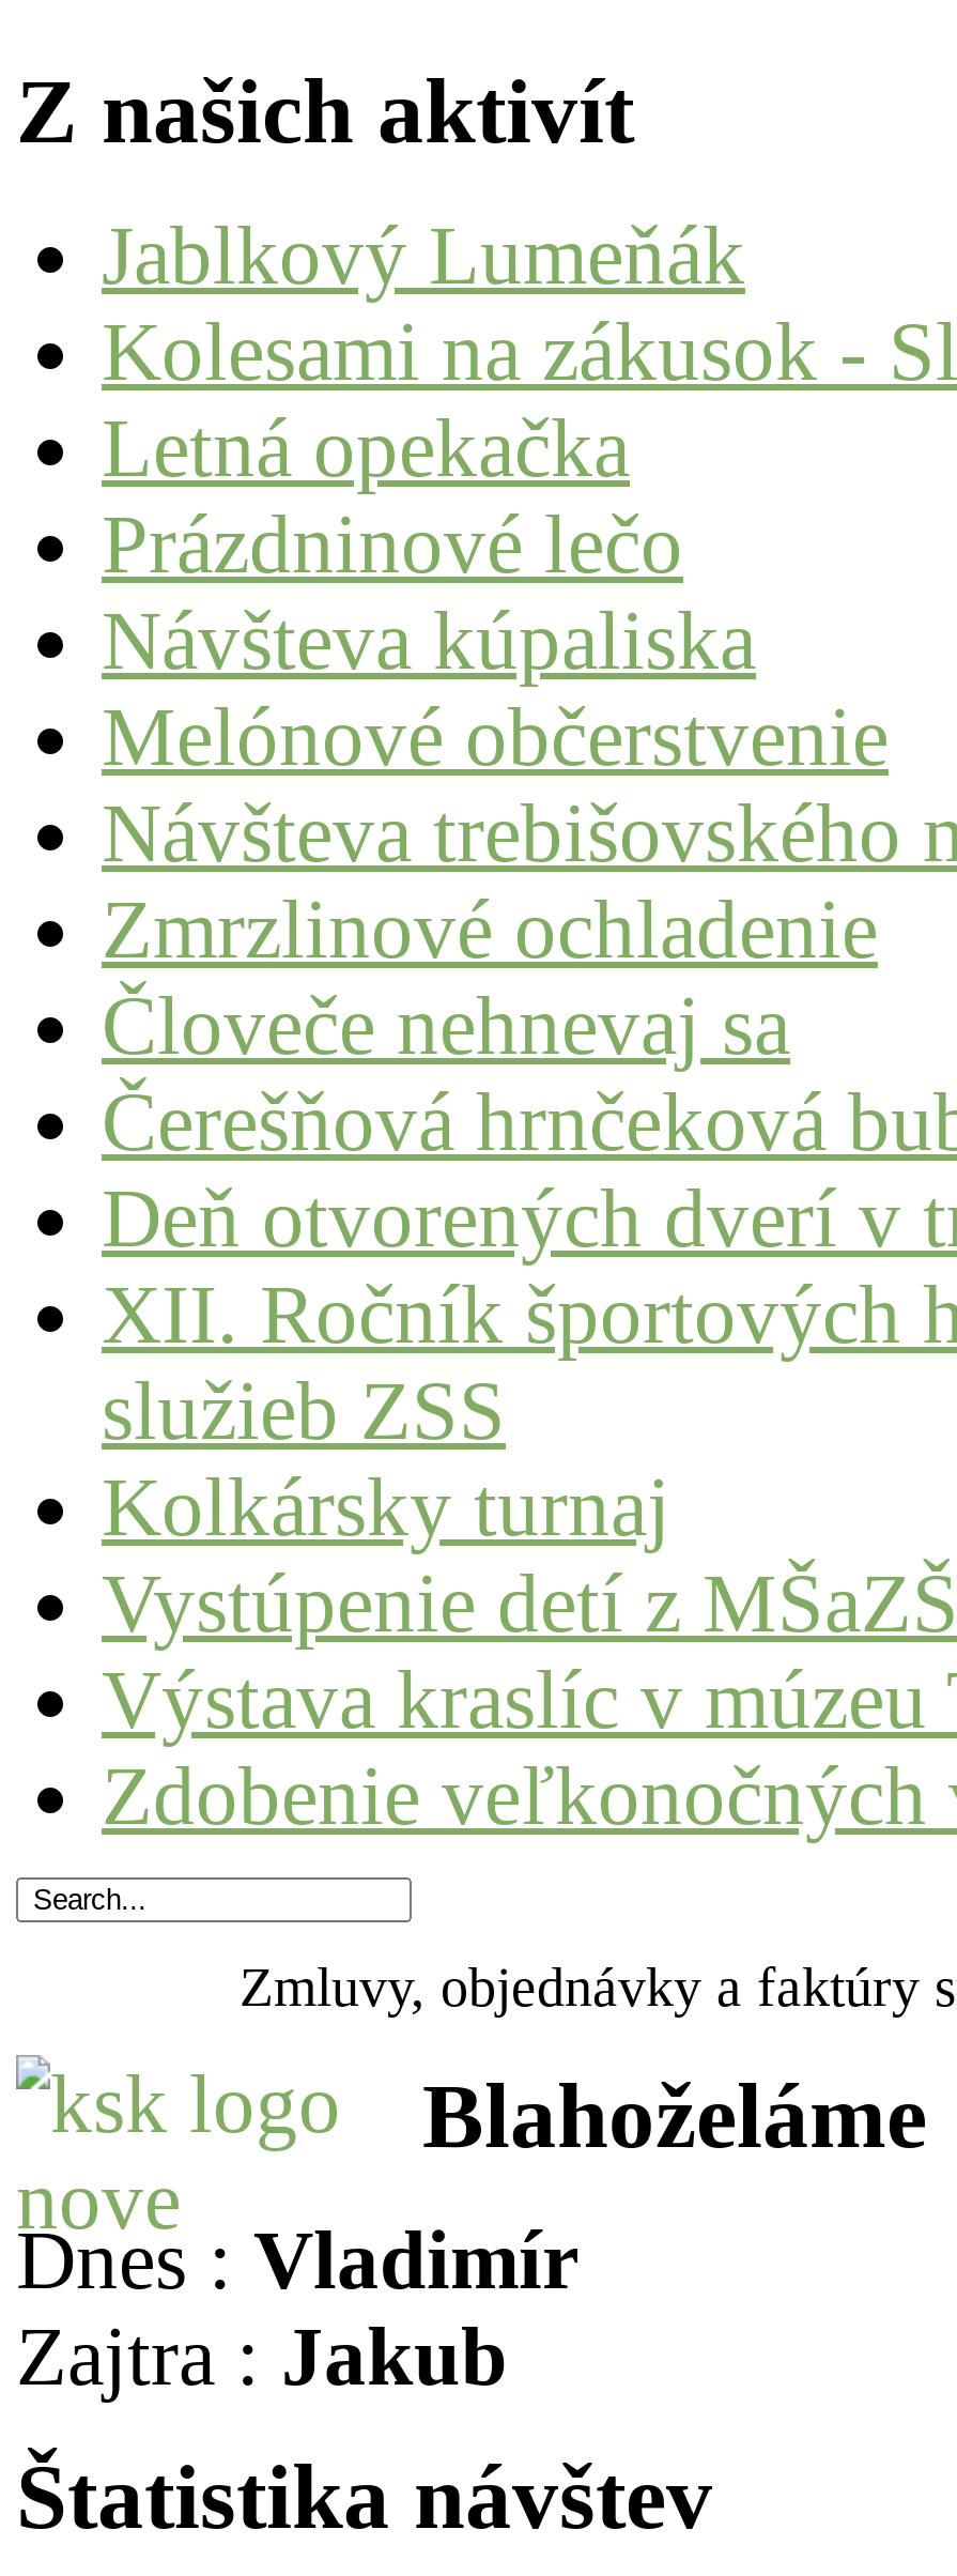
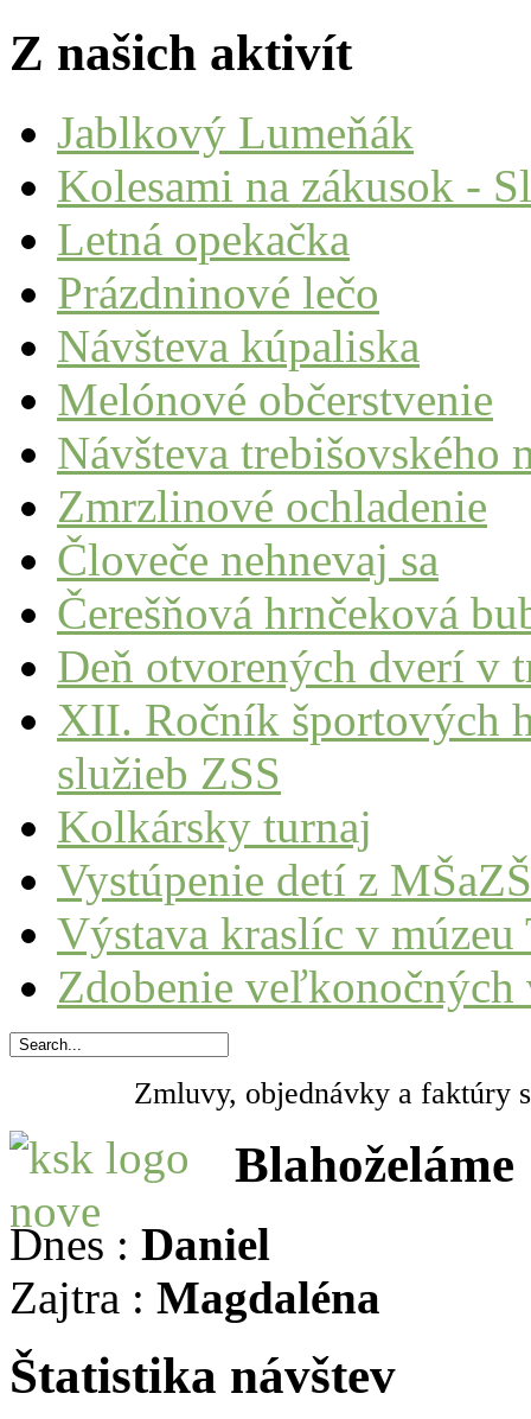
- Dnes : Vladimír
+ Dnes : Daniel

- Zajtra : Jakub
+ Zajtra : Magdaléna
